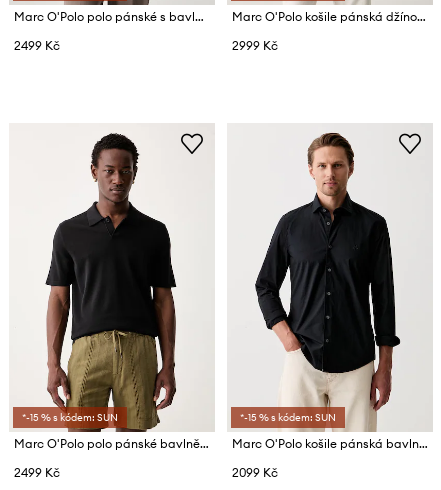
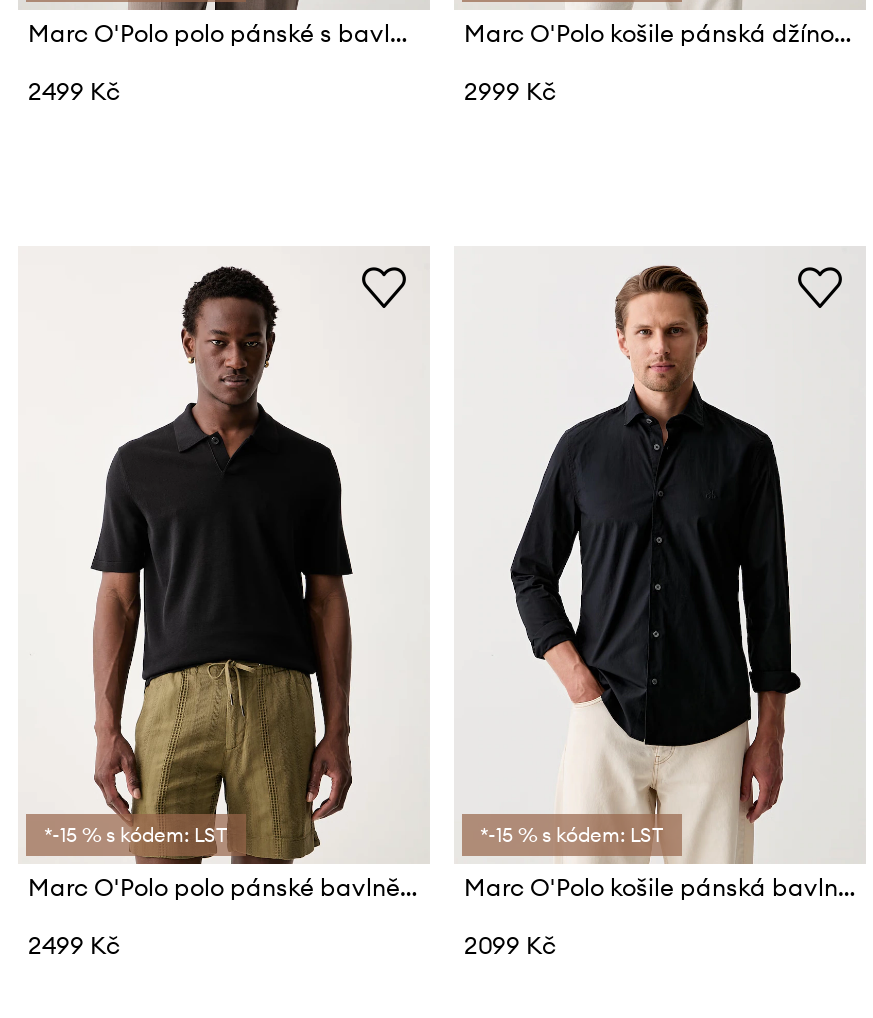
- *-15 % s kódem: SUN
+ *-15 % s kódem: LST

- *-15 % s kódem: SUN
+ *-15 % s kódem: LST
